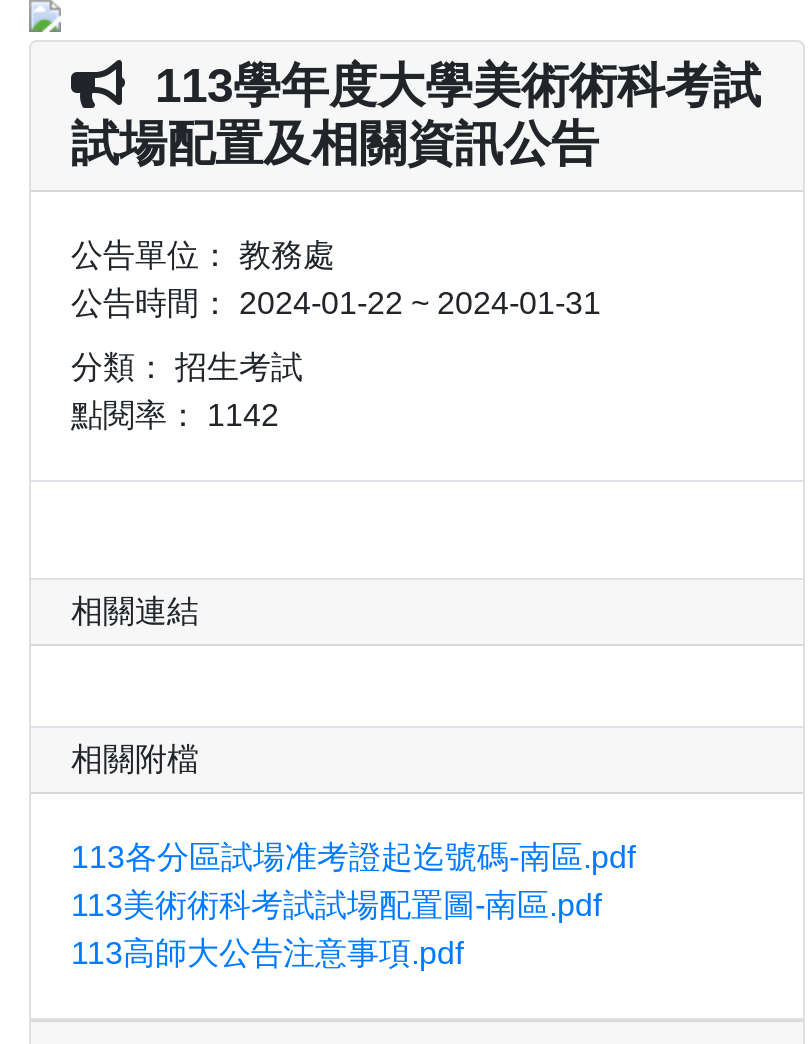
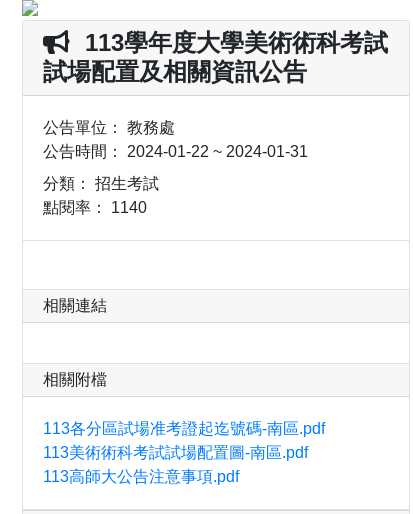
- 點閱率：1142
+ 點閱率：1140
